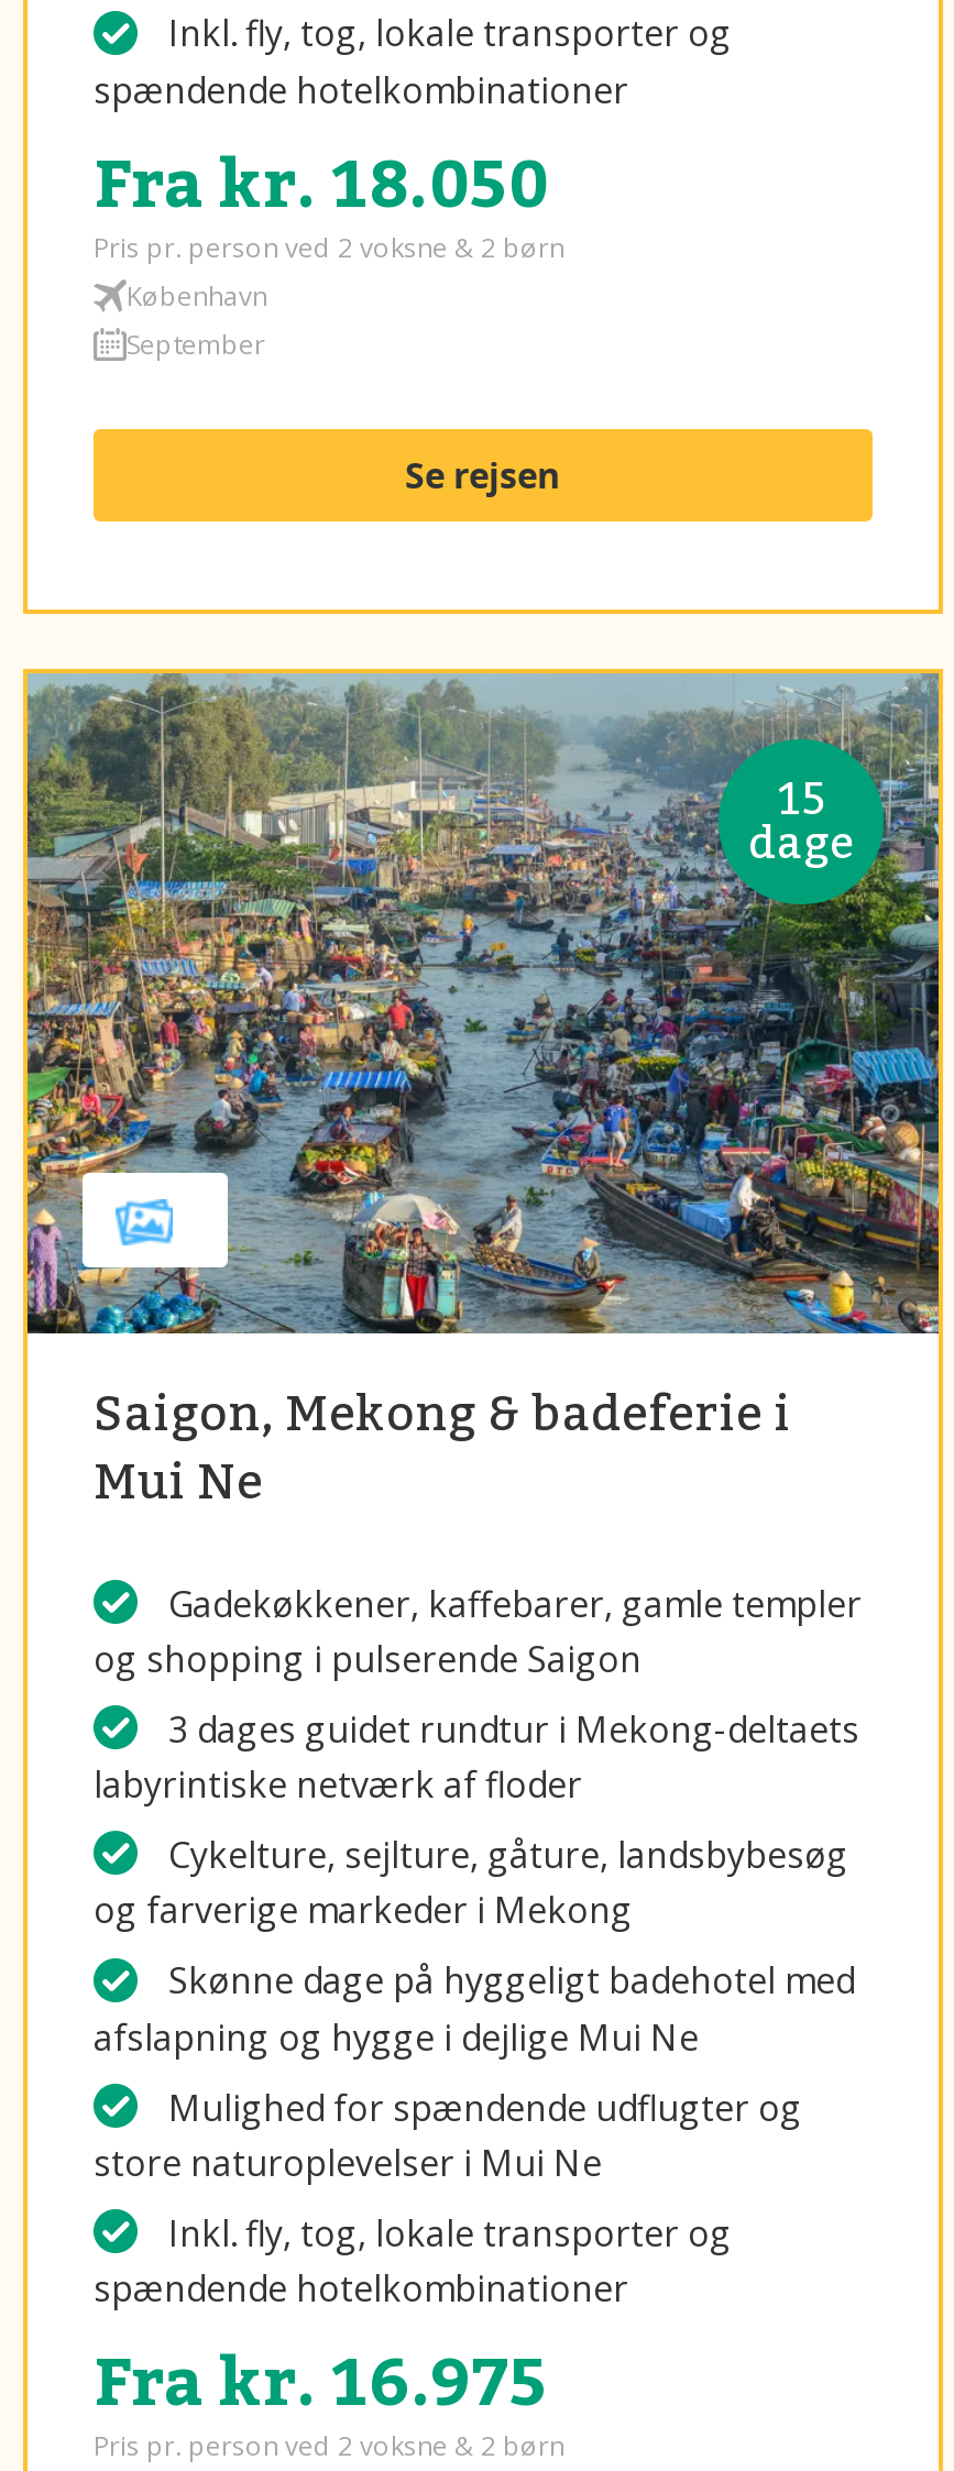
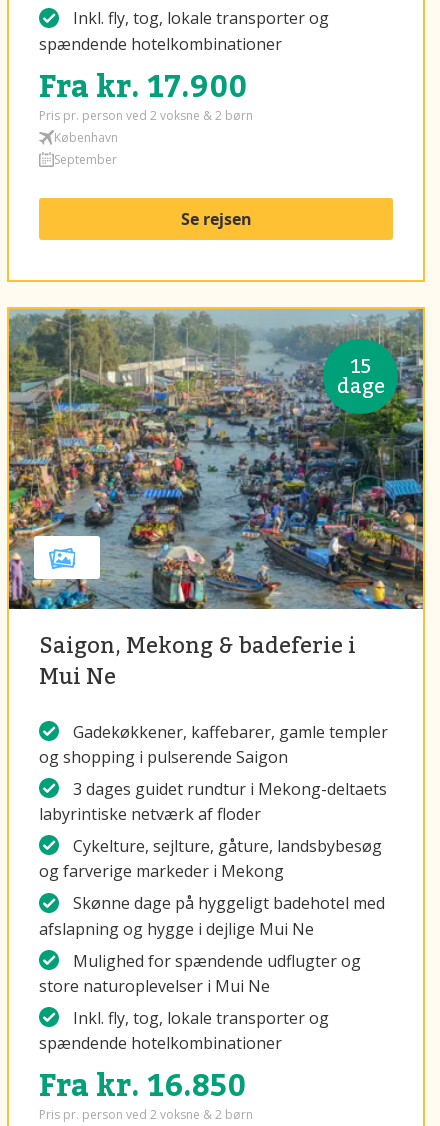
- Fra kr. 18.050
+ Fra kr. 17.900

- Fra kr. 16.975
+ Fra kr. 16.850
